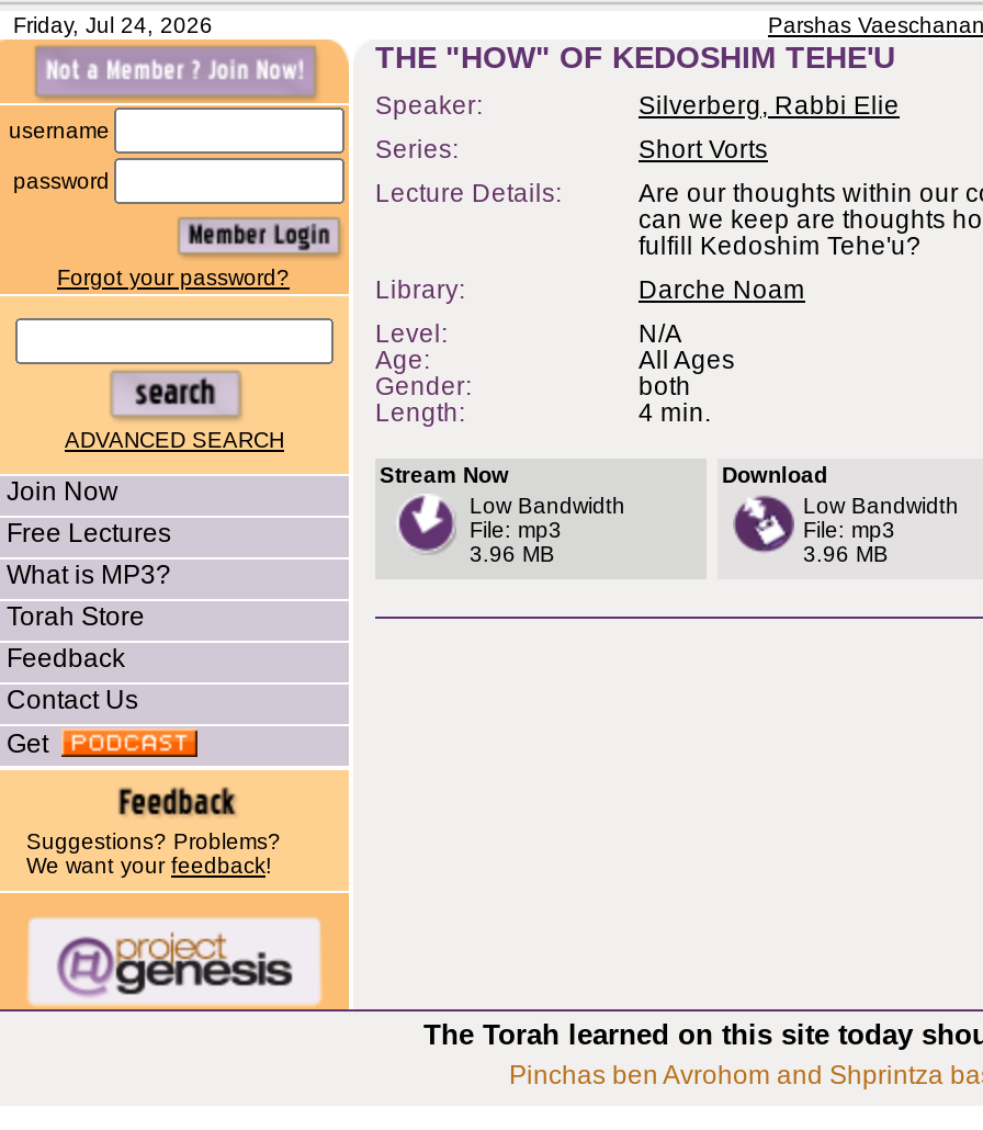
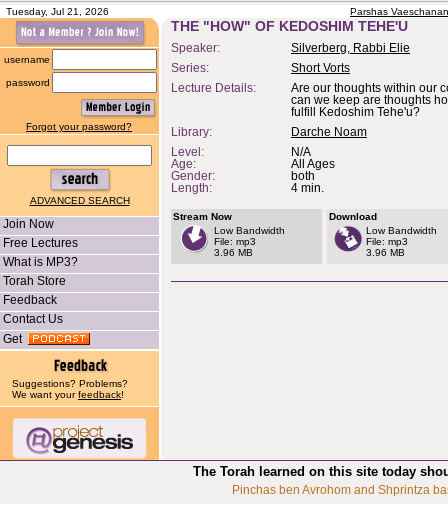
- Friday, Jul 24, 2026
+ Tuesday, Jul 21, 2026
